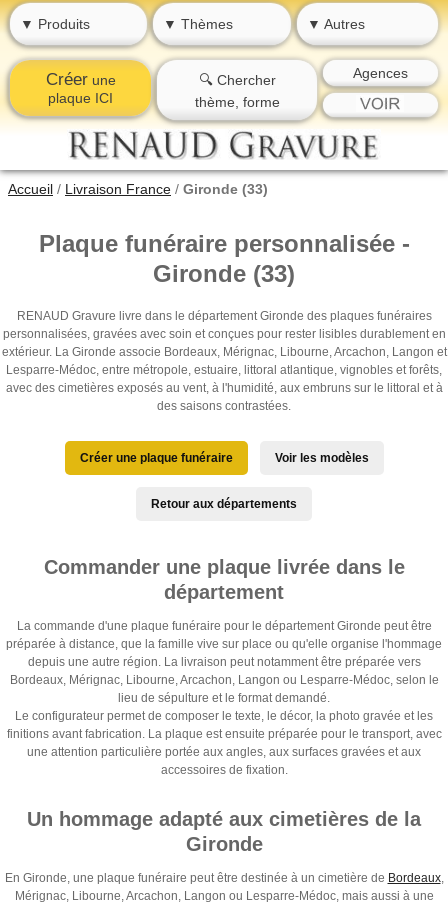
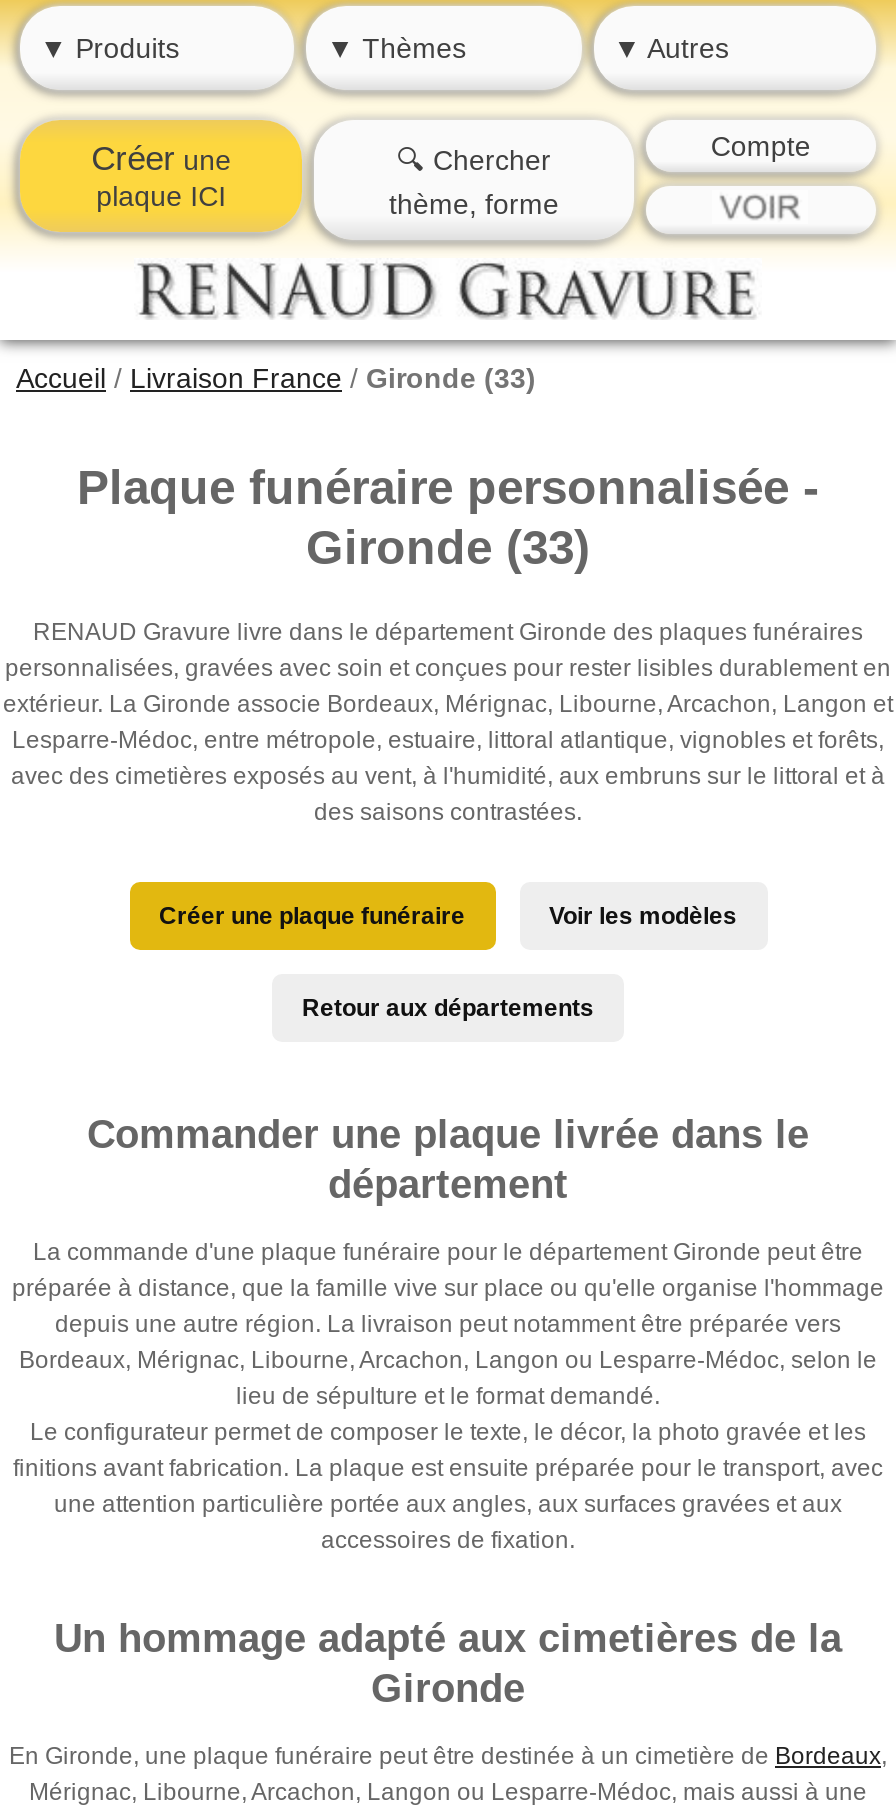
- Agences
+ Compte
